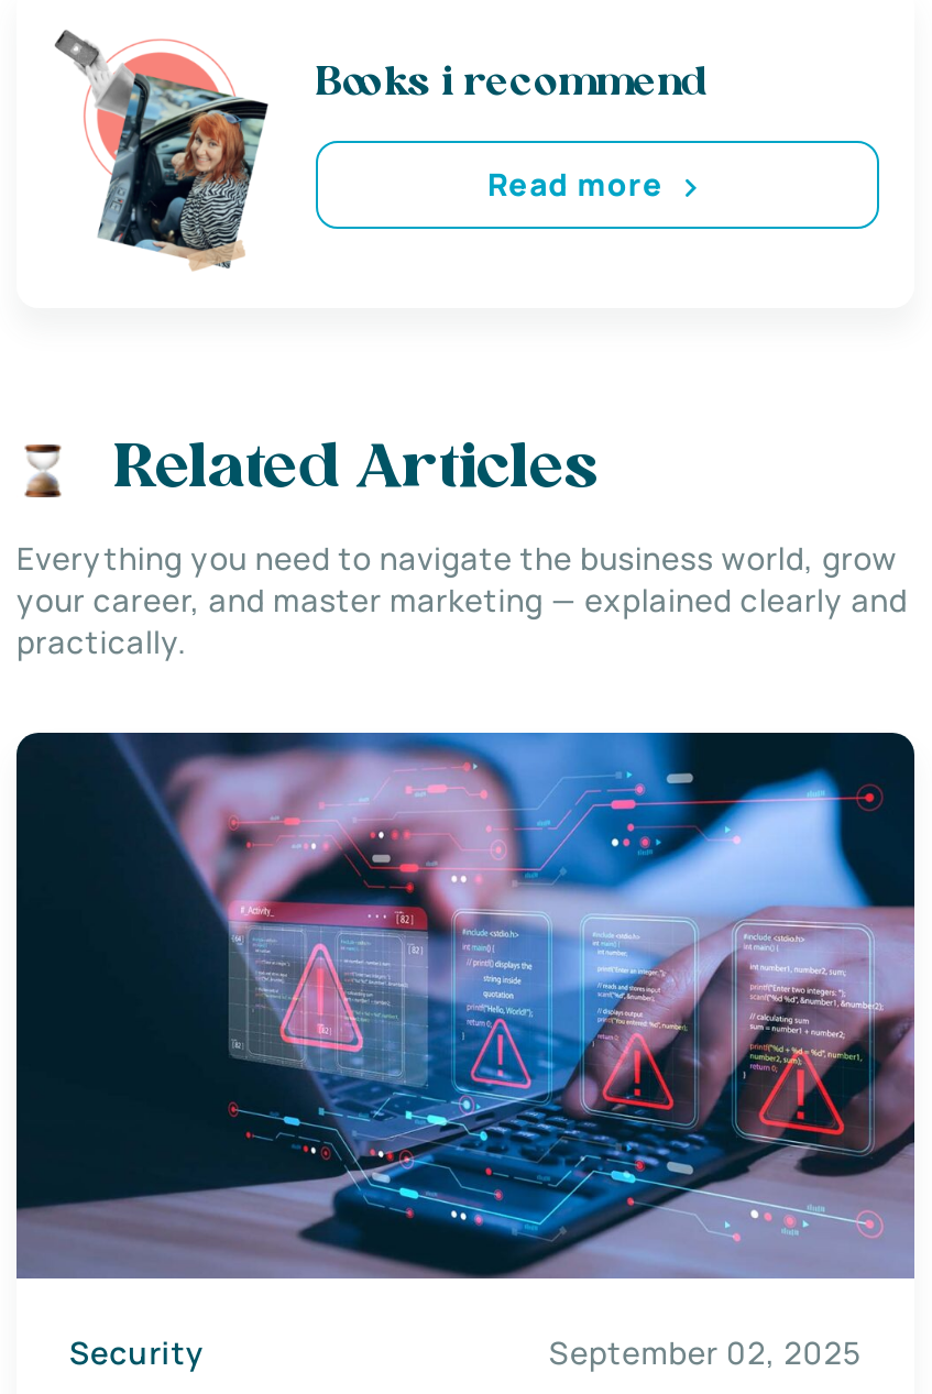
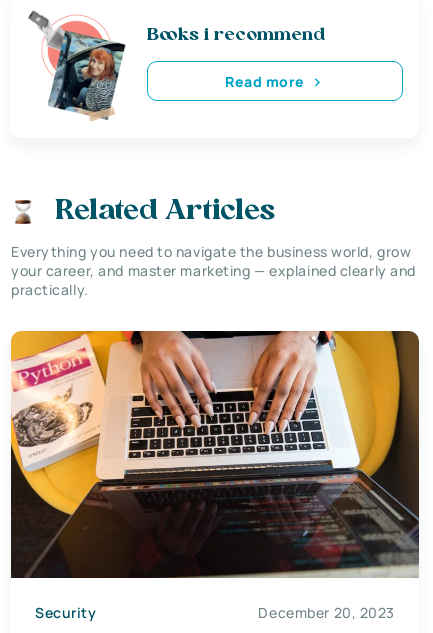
- [image]
- September 02, 2025
+ [image]
+ December 20, 2023
